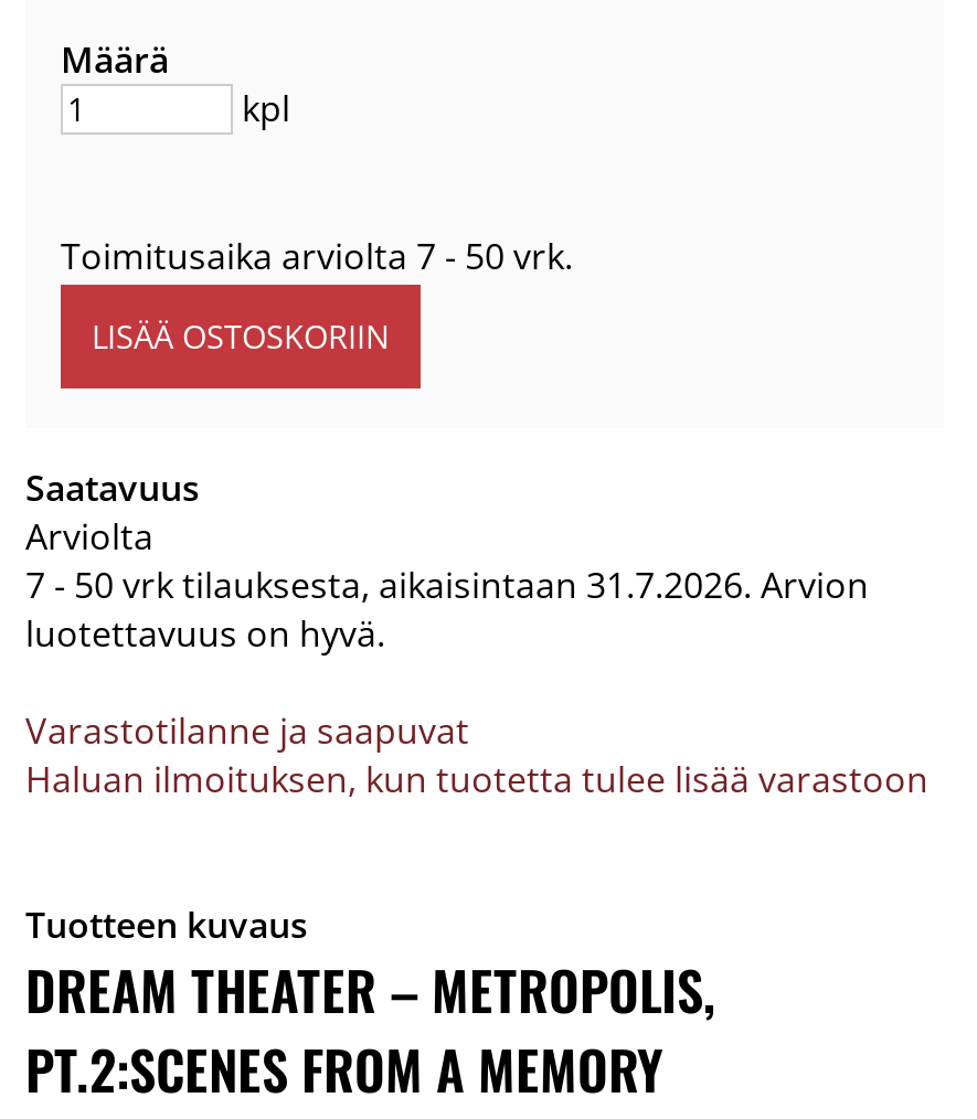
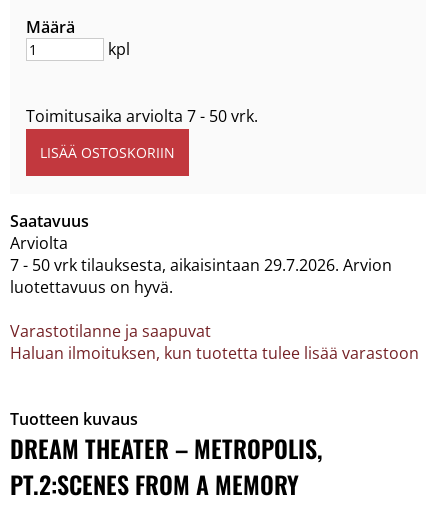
- 7 - 50 vrk tilauksesta, aikaisintaan 31.7.2026. Arvion
+ 7 - 50 vrk tilauksesta, aikaisintaan 29.7.2026. Arvion
